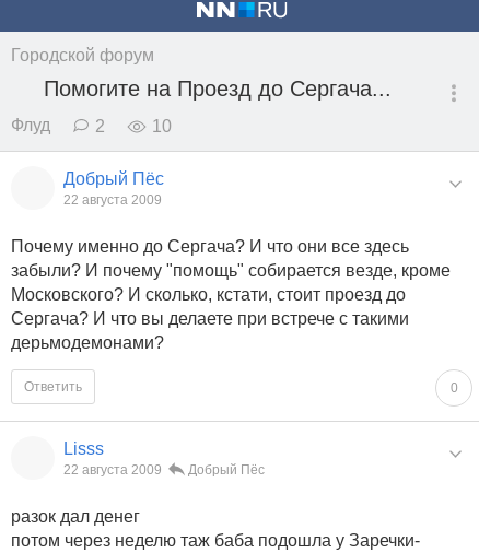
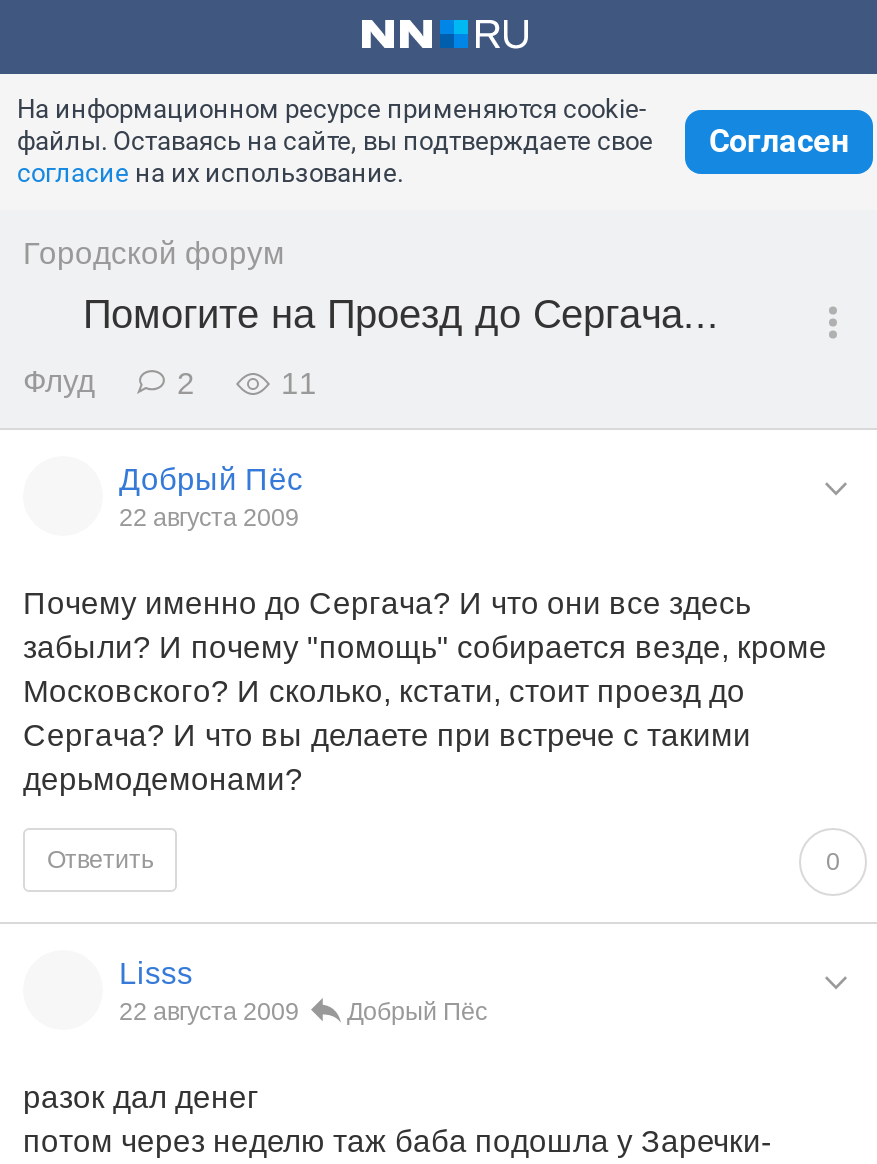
+ На информационном ресурсе применяются cookie-
+ файлы. Оставаясь на сайте, вы подтверждаете свое
+ согласие на их использование.

+ Согласен

- 10
+ 11
